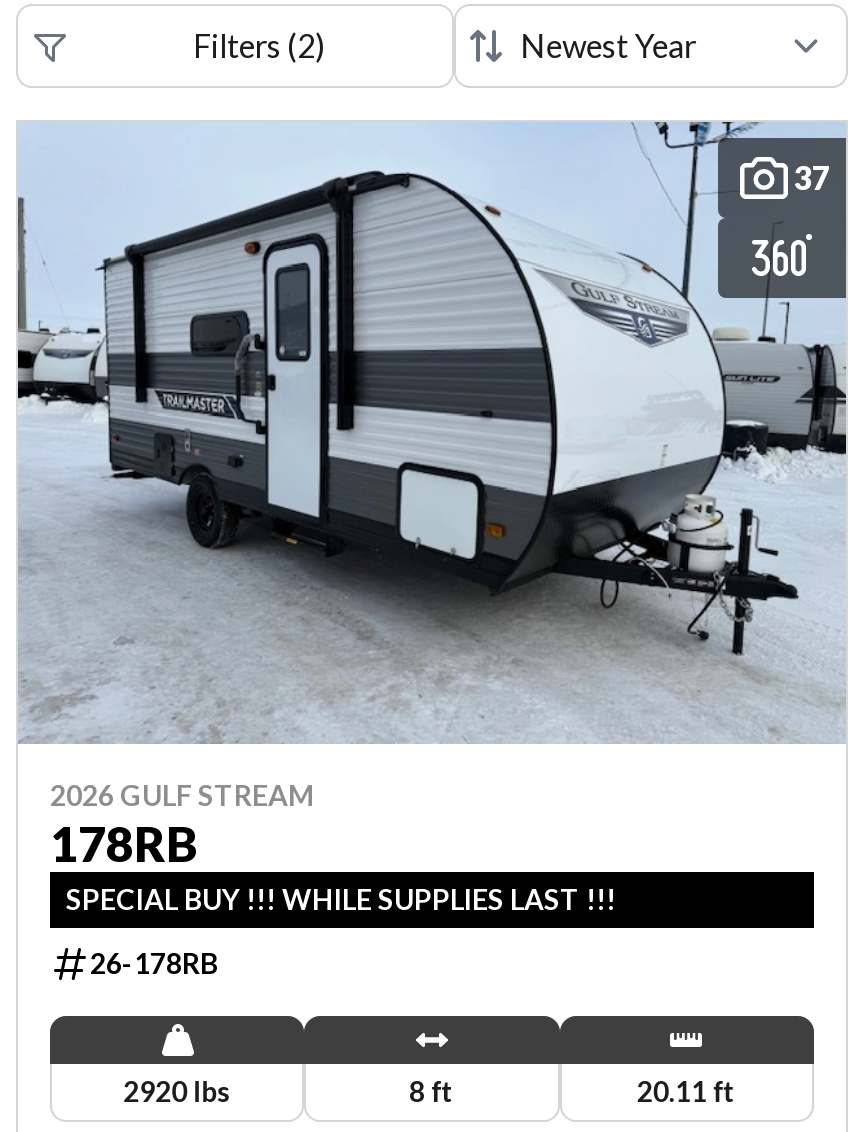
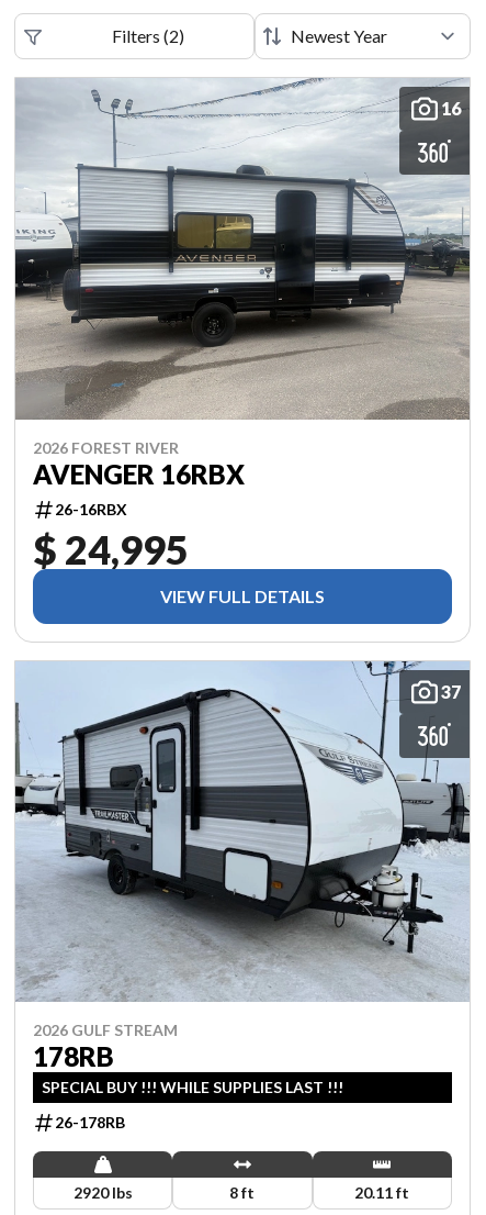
+ [image]
+ 16

+ 2026 FOREST RIVER
+ AVENGER 16RBX
+ 26-16RBX
+ $ 24,995
+ VIEW FULL DETAILS
